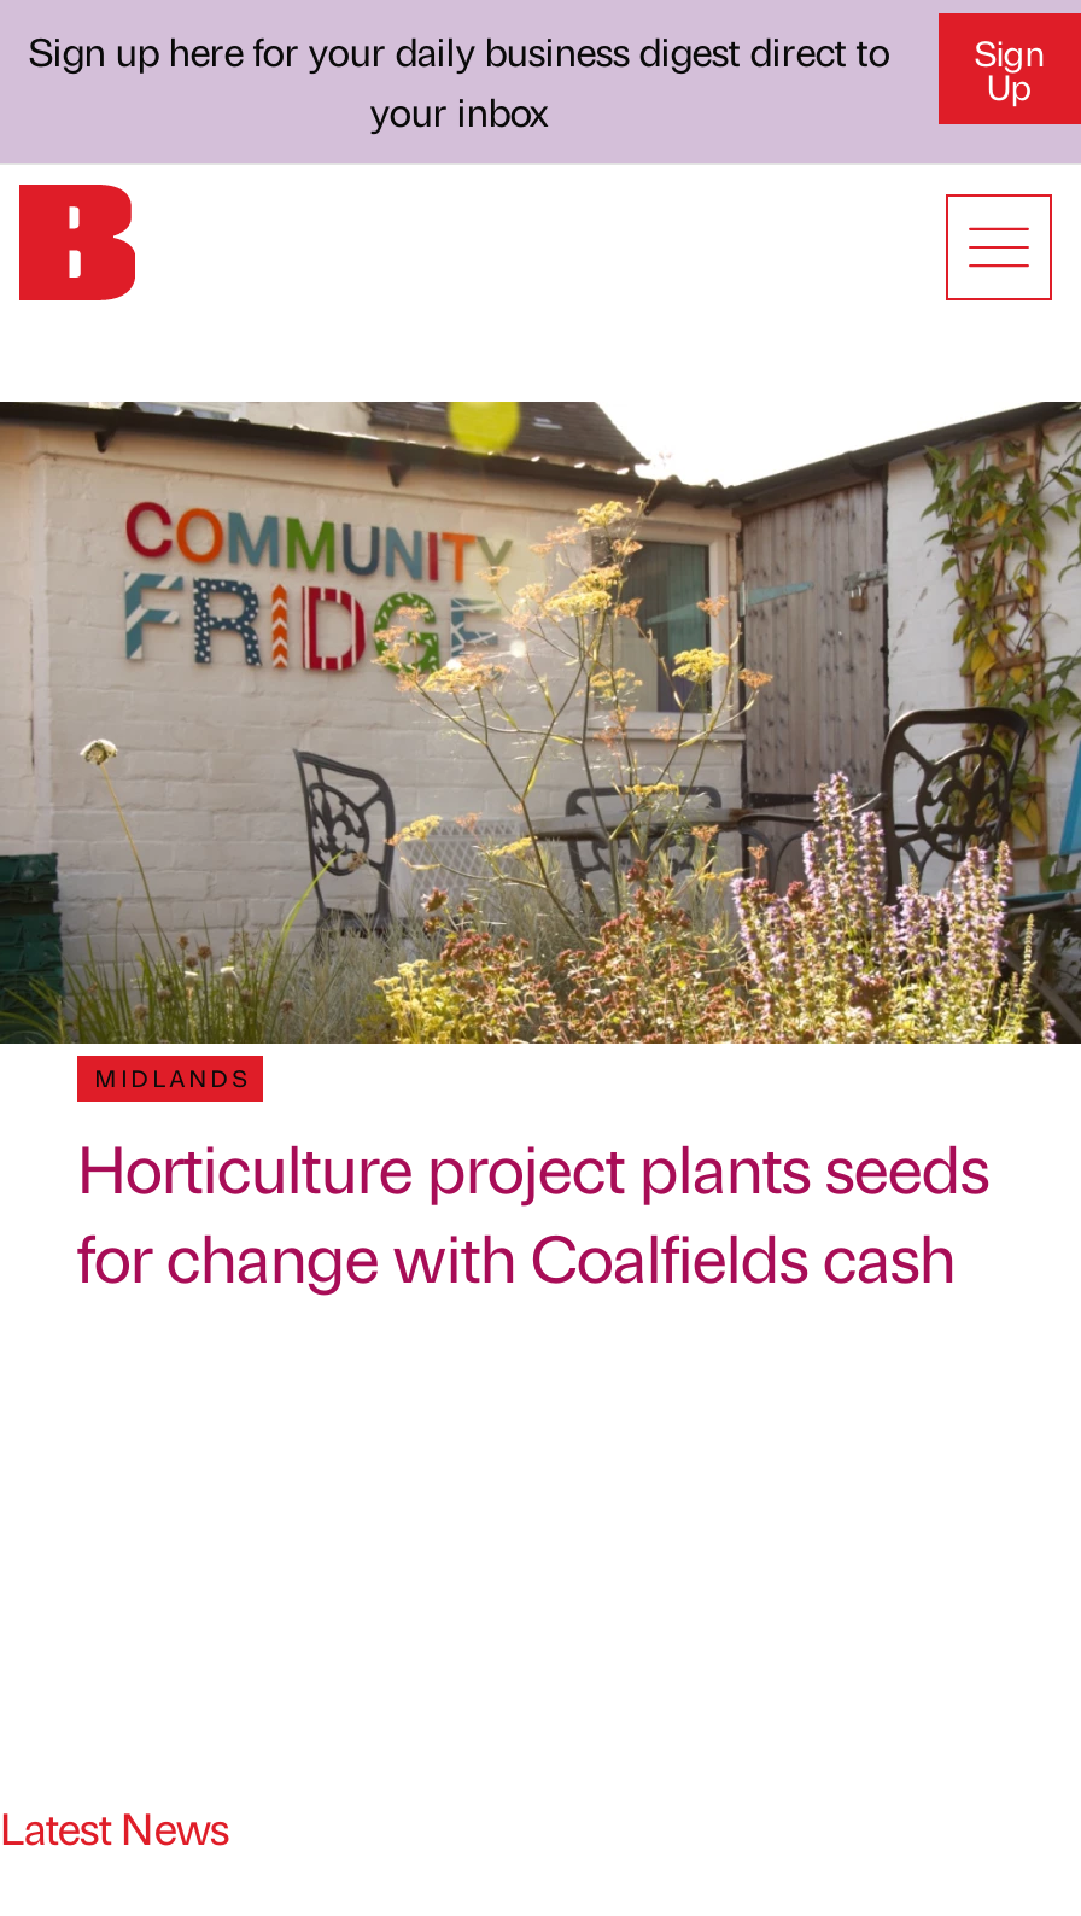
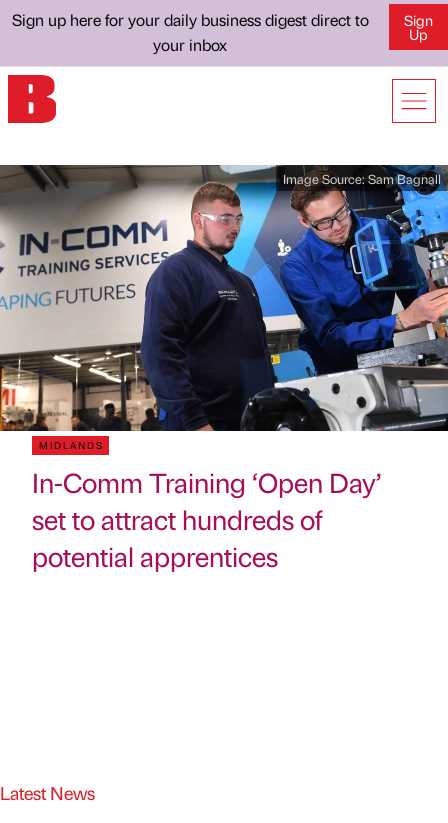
+ Image Source: Sam Bagnall

- [image]
- Horticulture project plants seeds
- for change with Coalfields cash
+ [image]
+ In-Comm Training ‘Open Day’
+ set to attract hundreds of
+ potential apprentices
